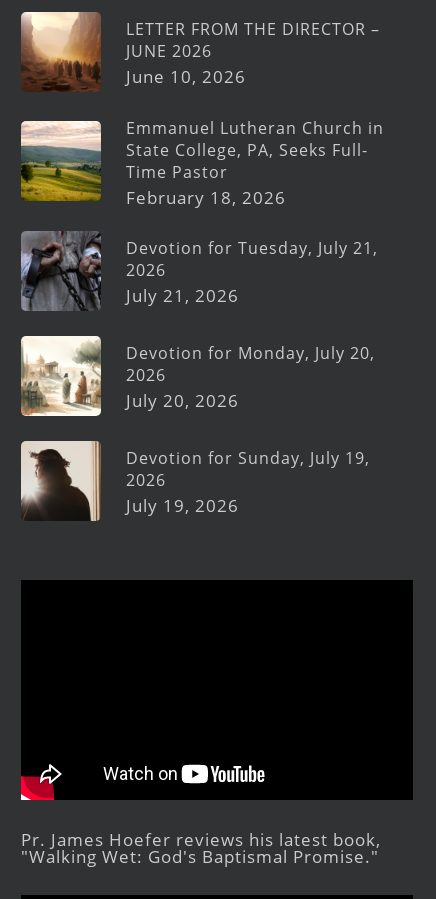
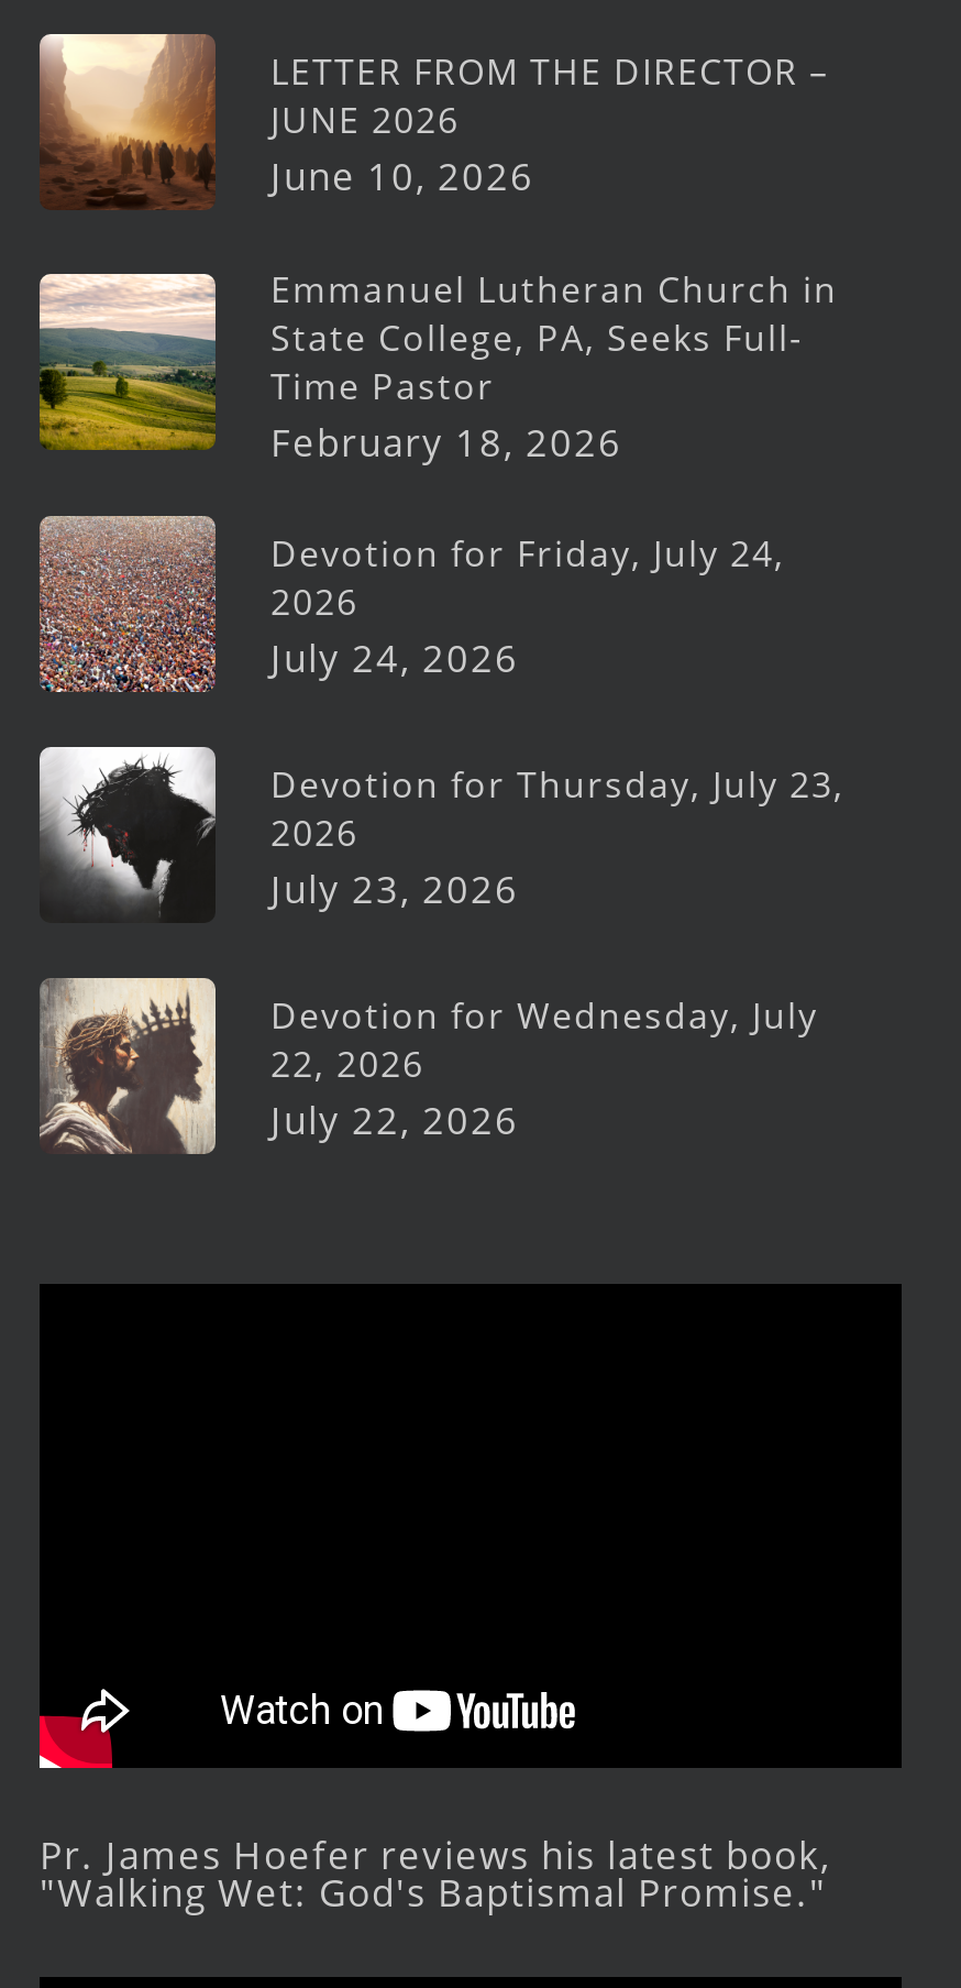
- [image]
- Devotion for Tuesday, July 21,
+ [image]
+ Devotion for Friday, July 24,

- July 21, 2026
+ July 24, 2026

- [image]
- Devotion for Monday, July 20,
+ [image]
+ Devotion for Thursday, July 23,

- July 20, 2026
+ July 23, 2026

- [image]
- Devotion for Sunday, July 19,
- 2026
- July 19, 2026
+ [image]
+ Devotion for Wednesday, July
+ 22, 2026
+ July 22, 2026
